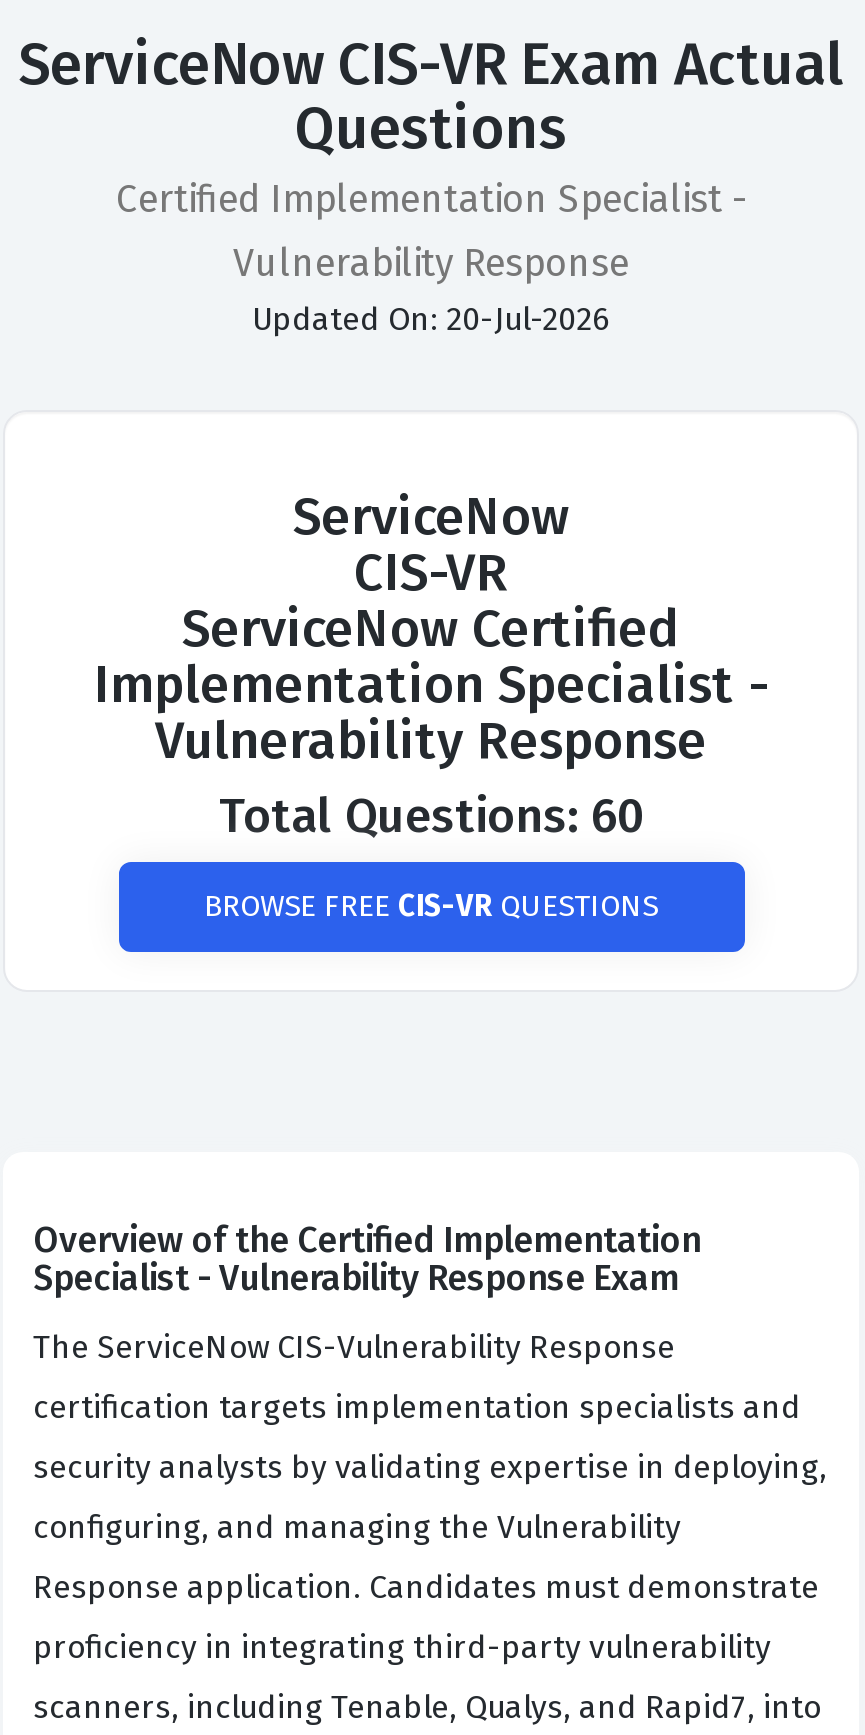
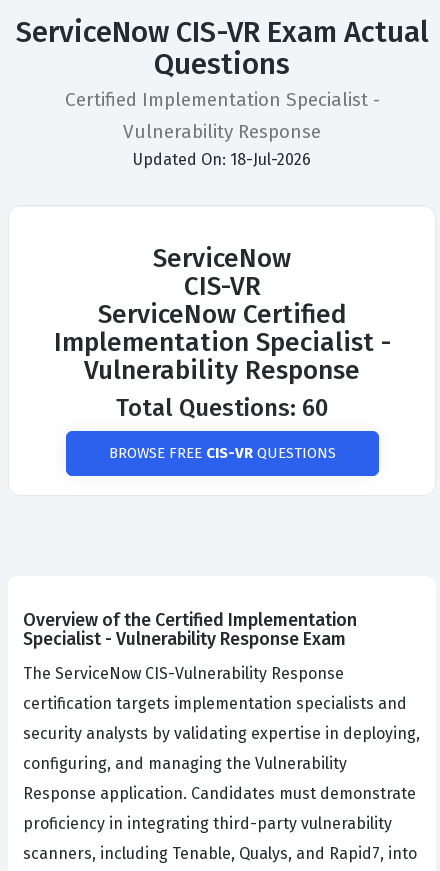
- Updated On: 20-Jul-2026
+ Updated On: 18-Jul-2026
